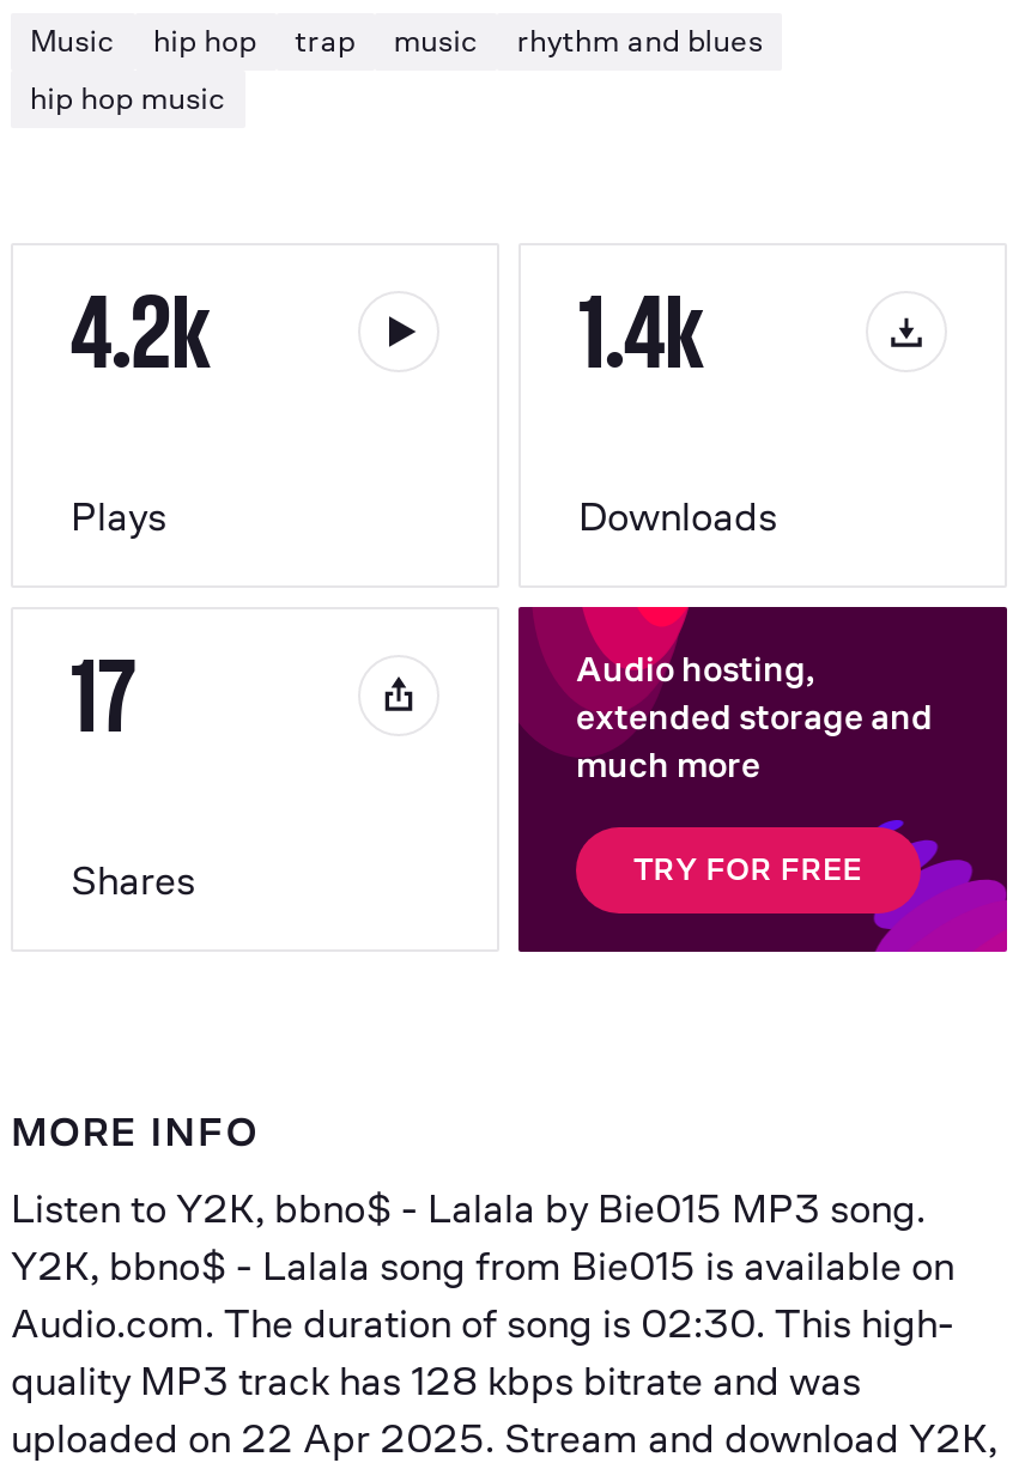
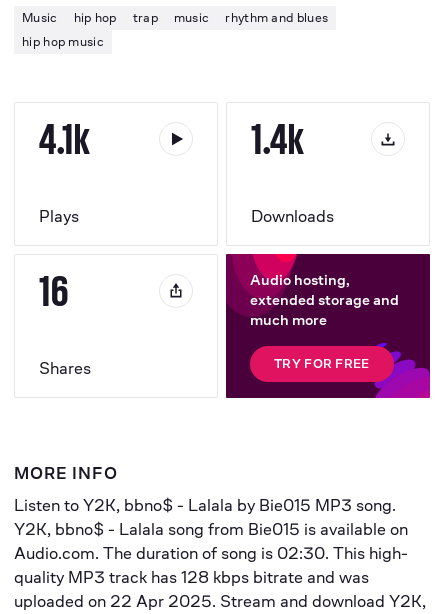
- 4.2k
+ 4.1k

- 17
+ 16
